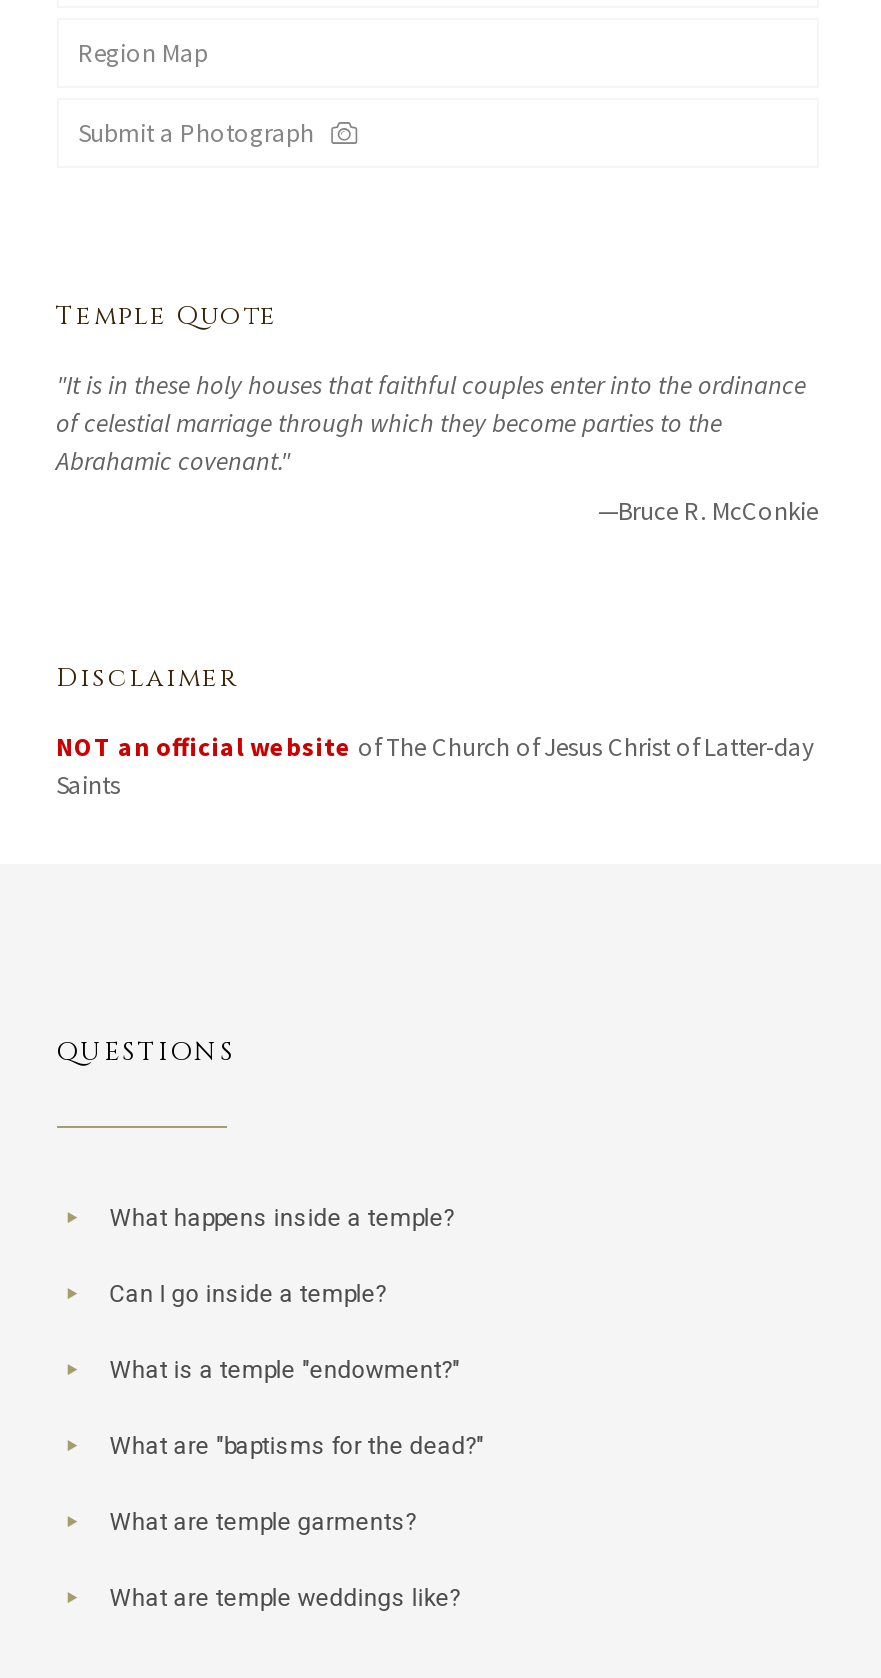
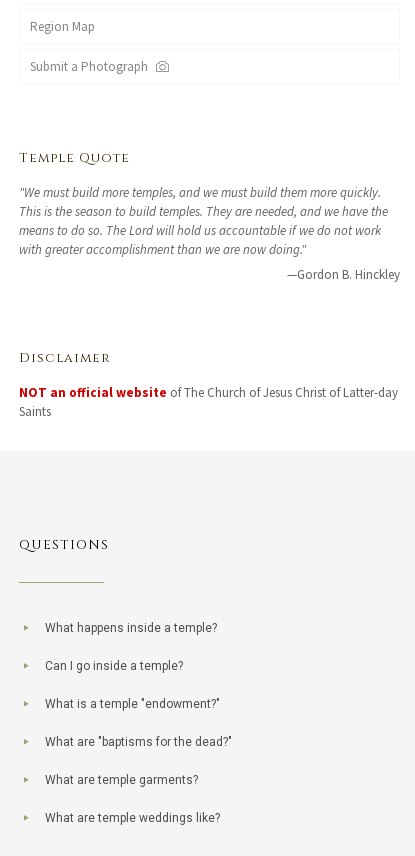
- "It is in these holy houses that faithful couples enter into the ordinance
- of celestial marriage through which they become parties to the
- Abrahamic covenant."
+ "We must build more temples, and we must build them more quickly.
+ This is the season to build temples. They are needed, and we have the
+ means to do so. The Lord will hold us accountable if we do not work
+ with greater accomplishment than we are now doing."

- —Bruce R. McConkie
+ —Gordon B. Hinckley
